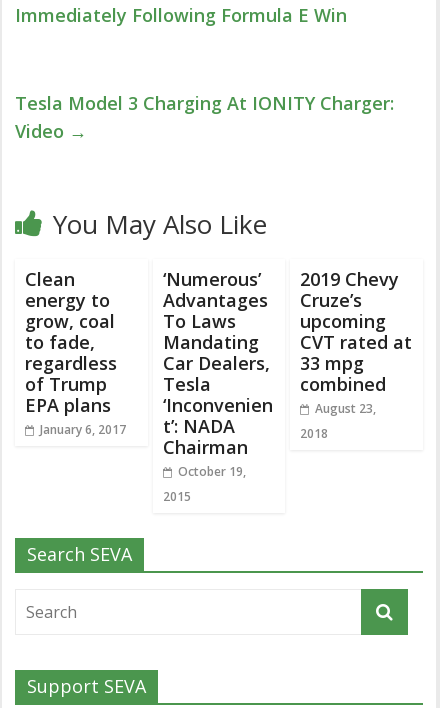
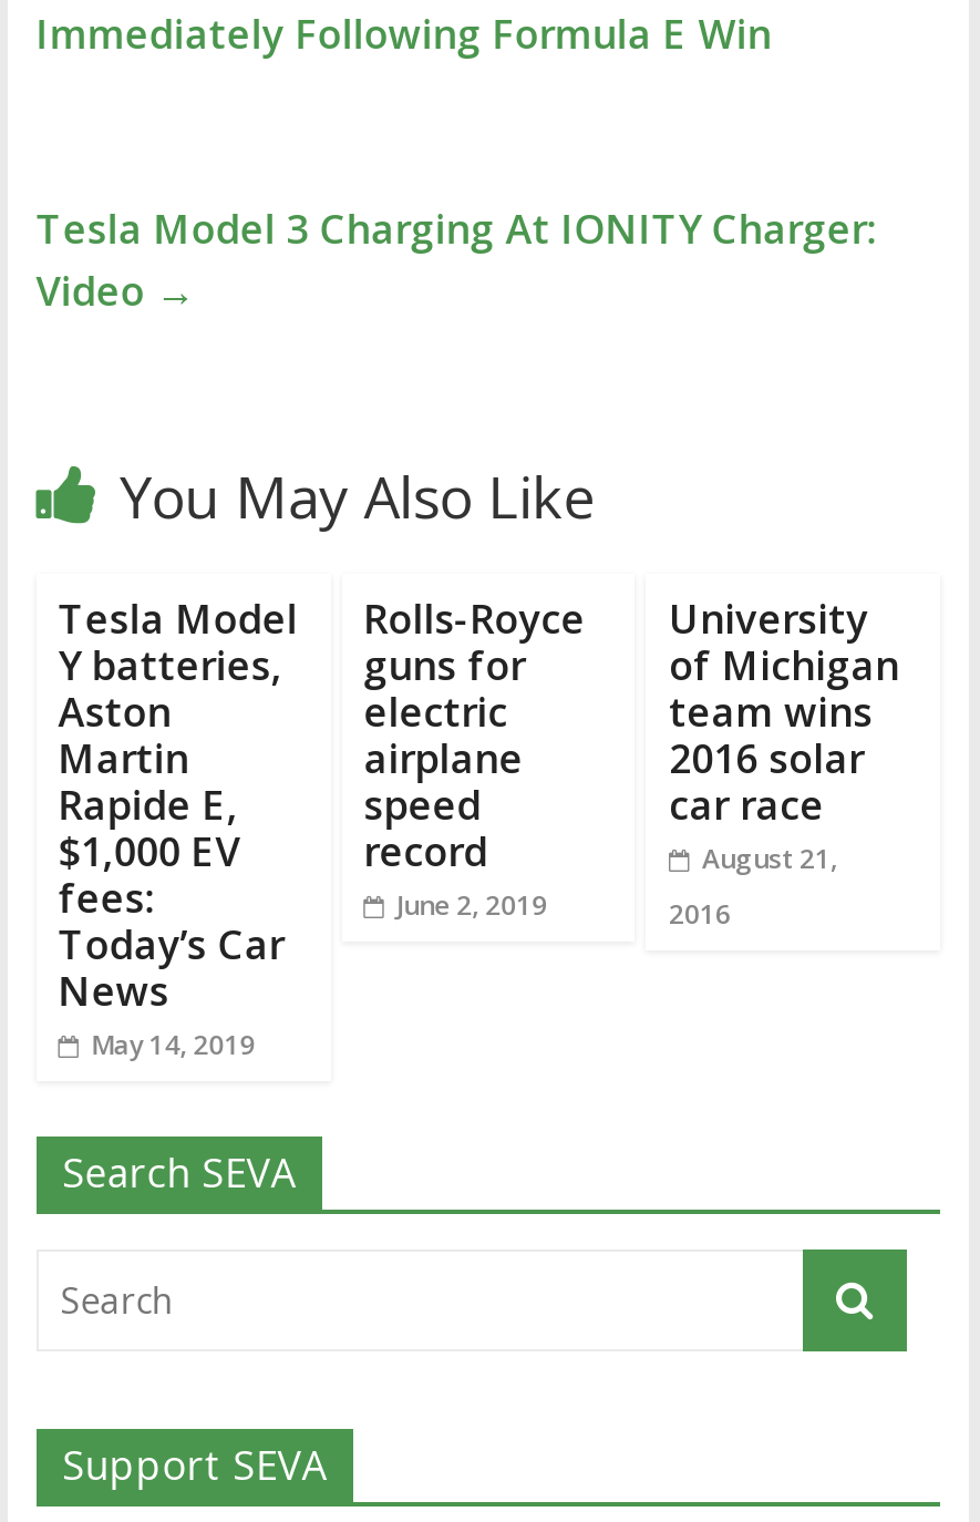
- Clean
- energy to
- grow, coal
- to fade,
- regardless
- of Trump
- EPA plans
- January 6, 2017
+ Tesla Model
+ Y batteries,
+ Aston
+ Martin
+ Rapide E,
+ $1,000 EV
+ fees:
+ Today’s Car
+ News
+ May 14, 2019

- ‘Numerous’
- Advantages
- To Laws
- Mandating
- Car Dealers,
- Tesla
- ‘Inconvenien
- t’: NADA
- Chairman
- October 19,
- 2015
+ Rolls-Royce
+ guns for
+ electric
+ airplane
+ speed
+ record
+ June 2, 2019

- 2019 Chevy
- Cruze’s
- upcoming
- CVT rated at
- 33 mpg
- combined
- August 23,
- 2018
+ University
+ of Michigan
+ team wins
+ 2016 solar
+ car race
+ August 21,
+ 2016
